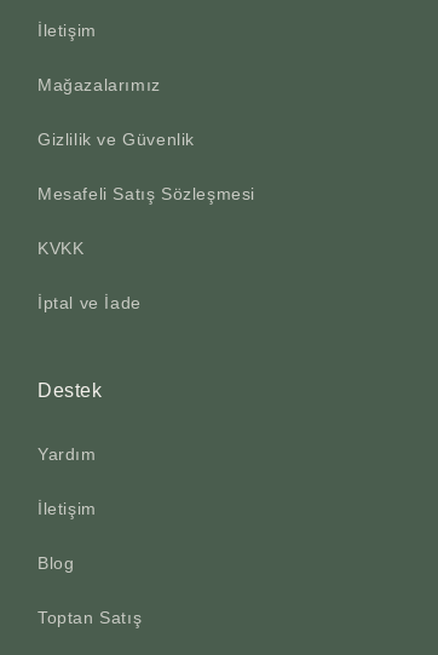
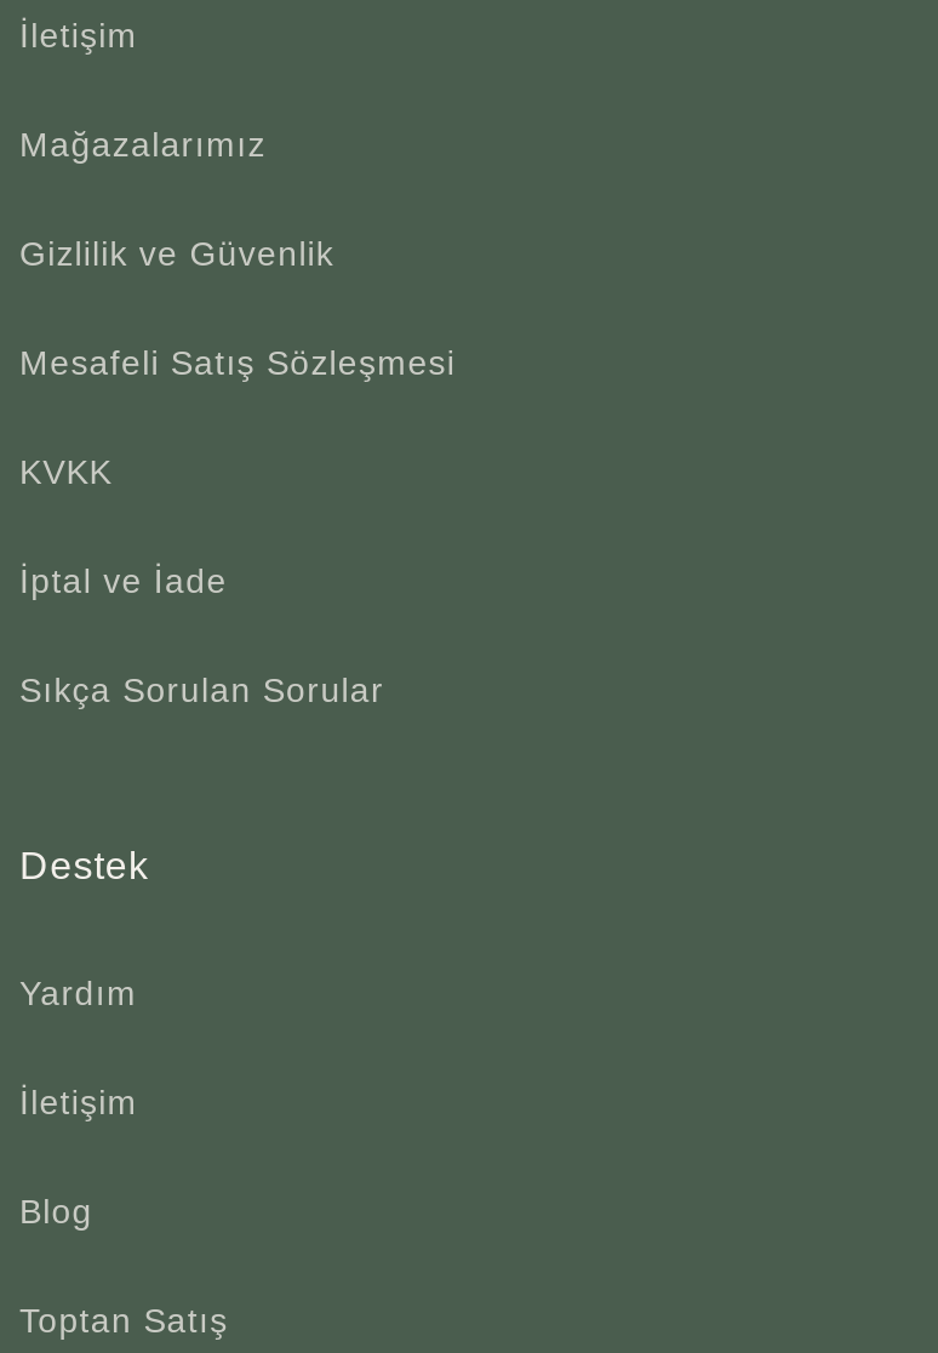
+ Sıkça Sorulan Sorular
